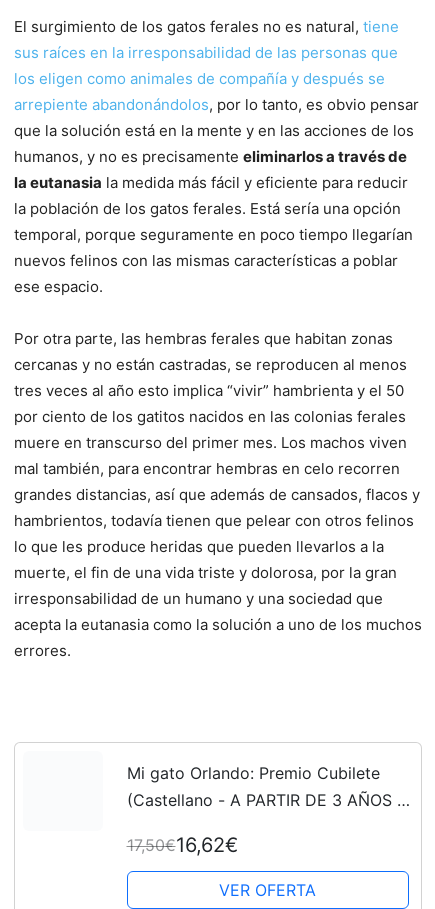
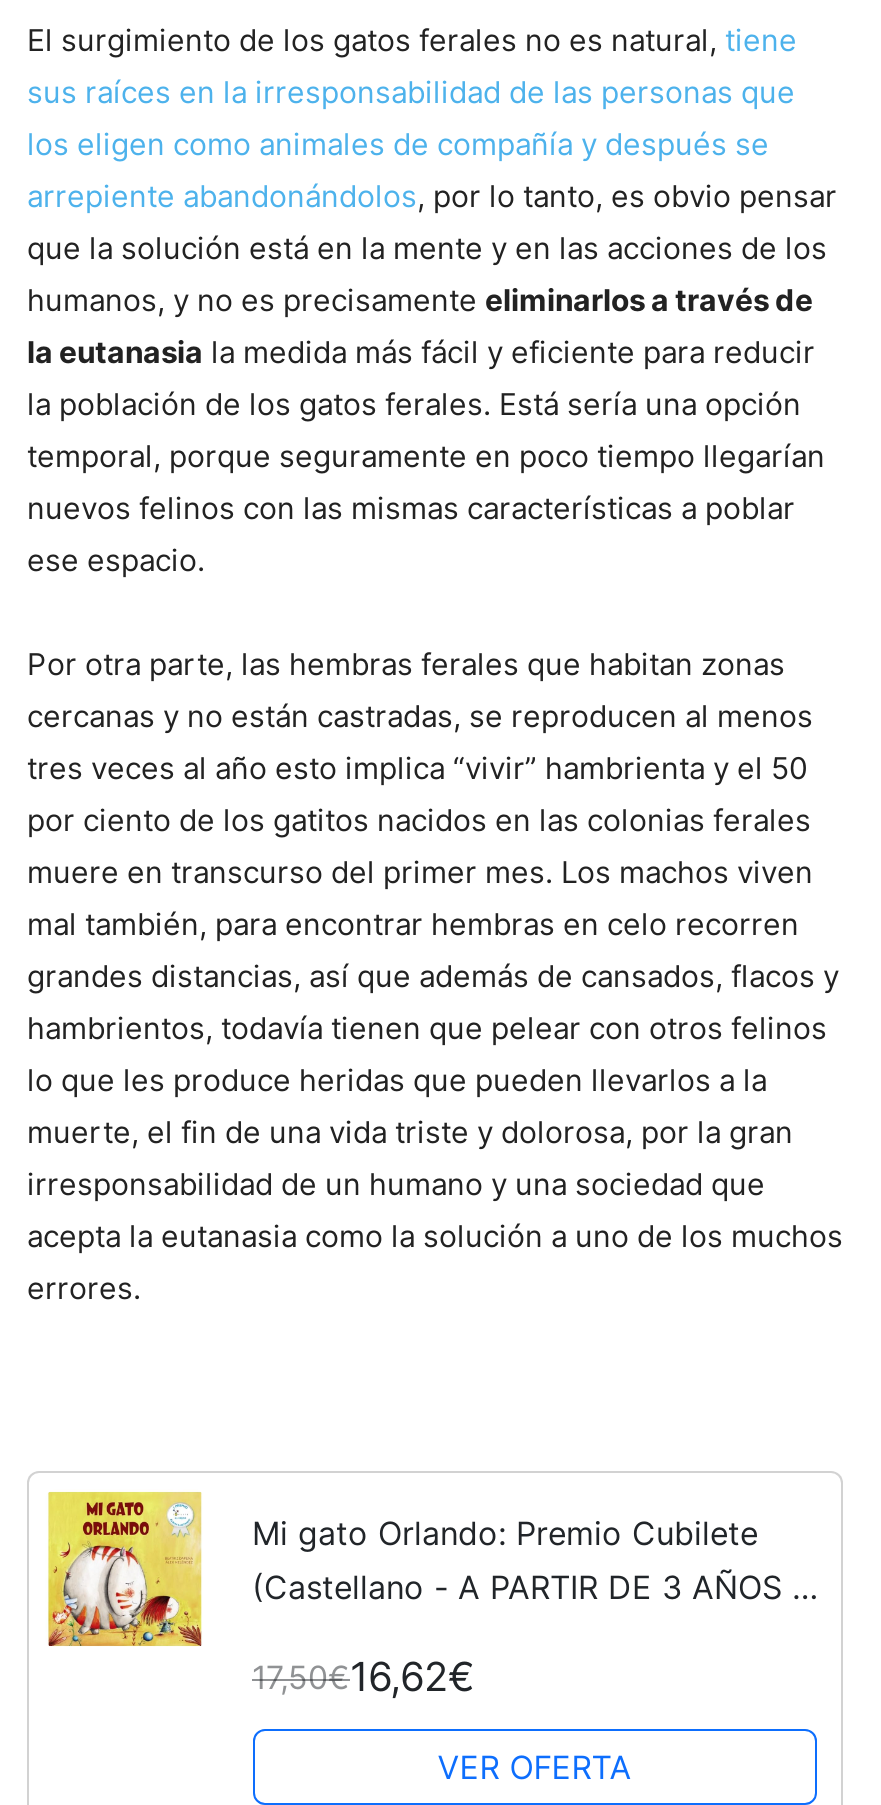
+ [image]
